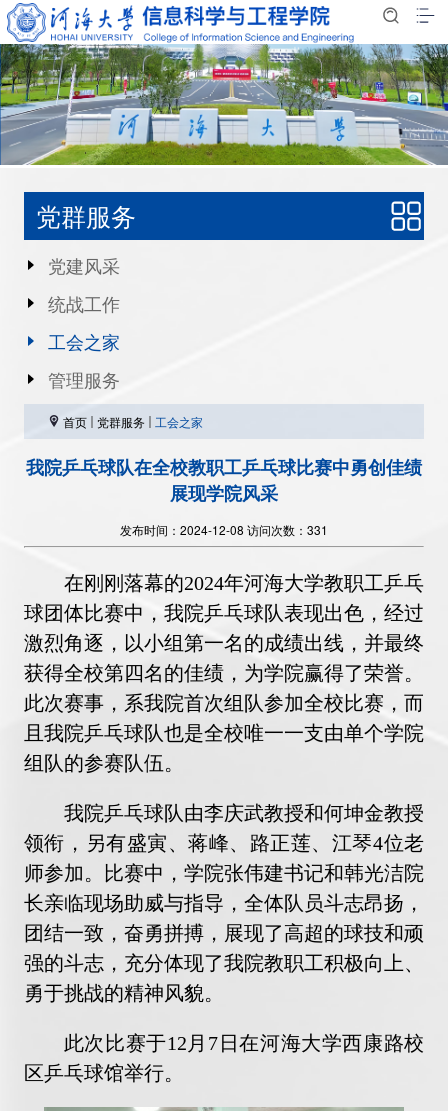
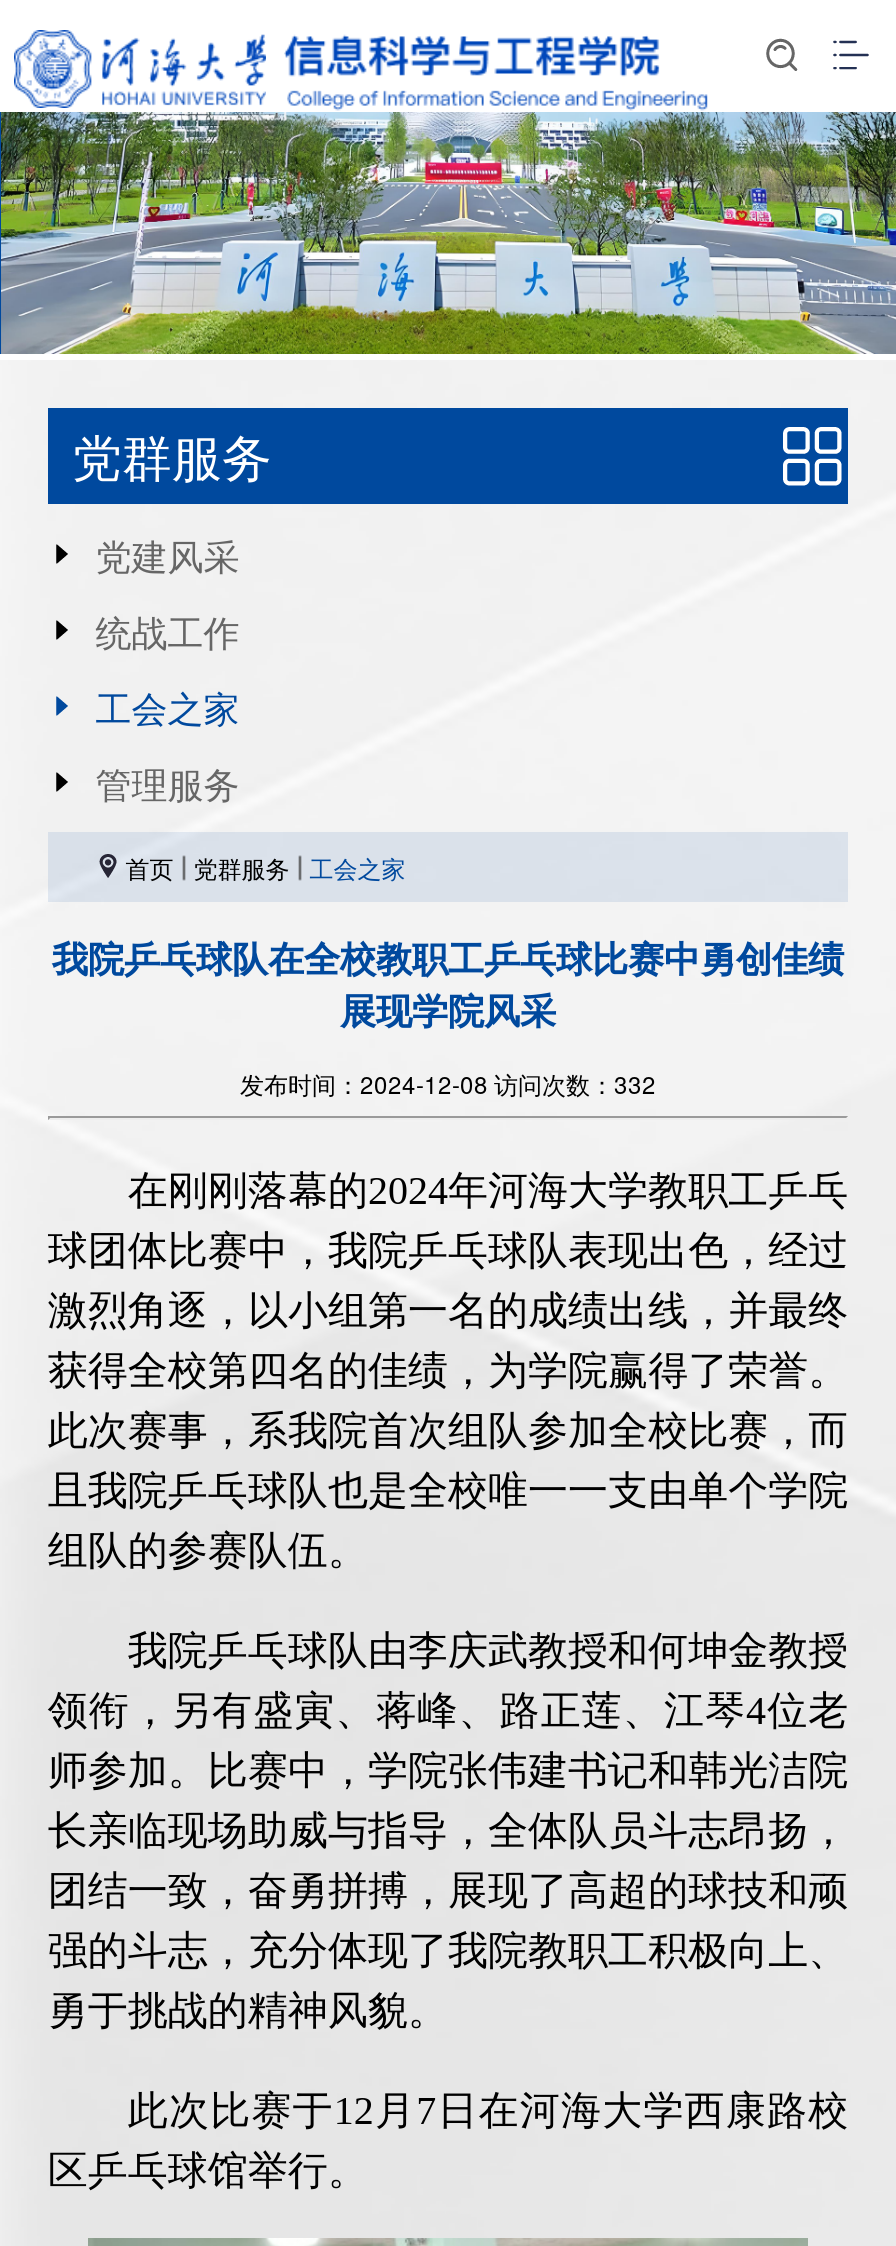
- 发布时间：2024-12-08访问次数：331
+ 发布时间：2024-12-08访问次数：332
